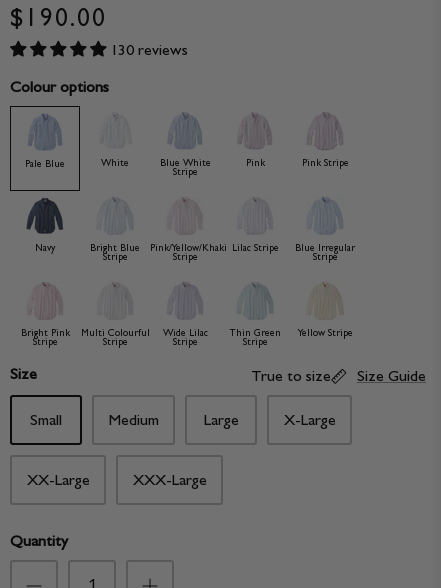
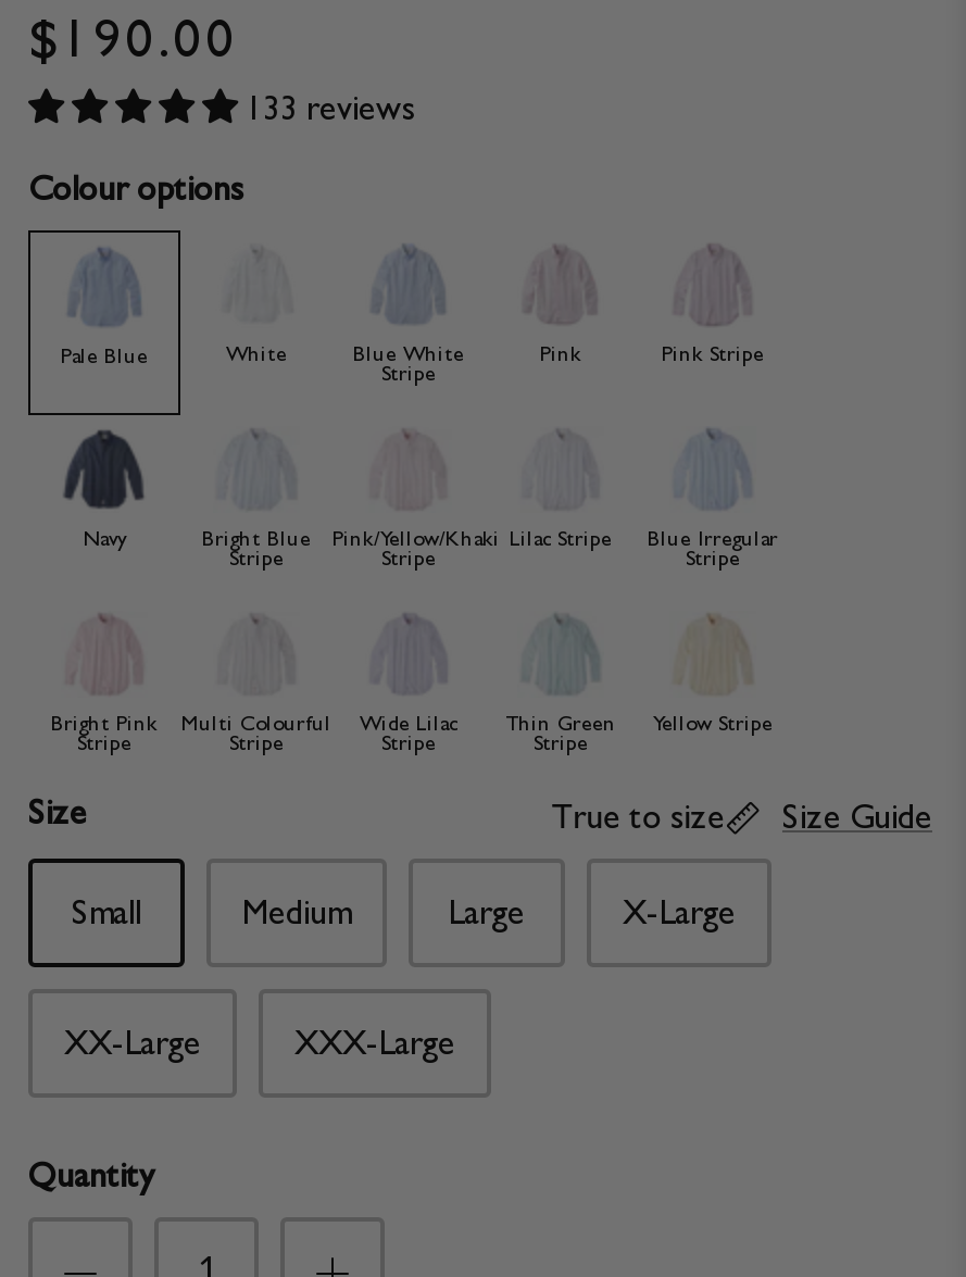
- 130 reviews
+ 133 reviews
